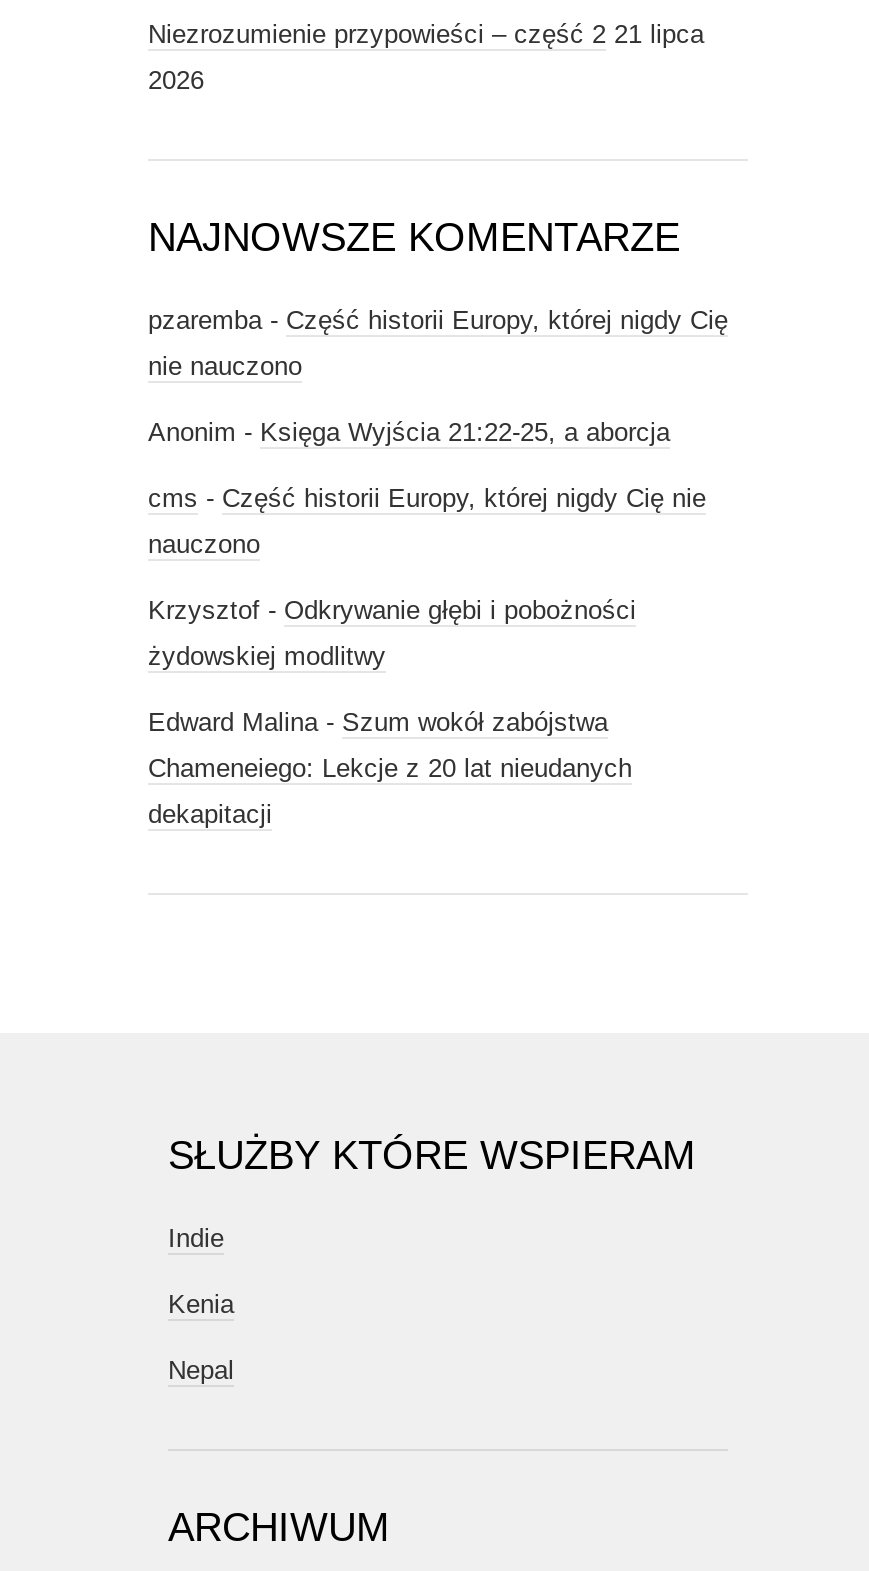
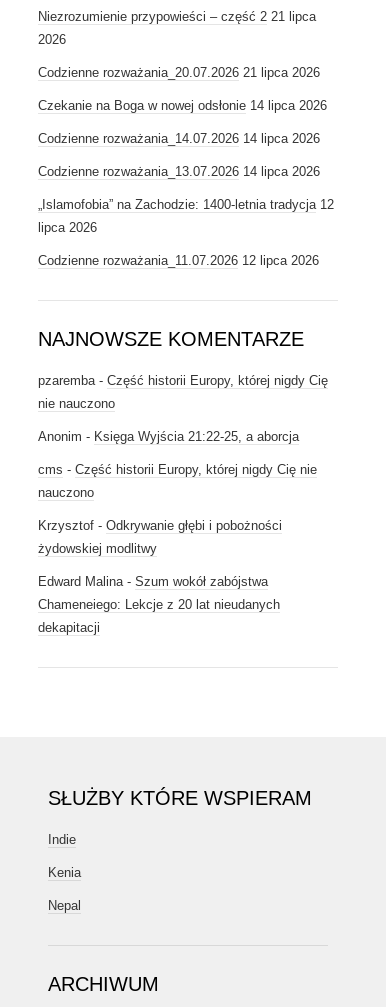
+ Codzienne rozważania_20.07.2026 21 lipca 2026
+ Czekanie na Boga w nowej odsłonie 14 lipca 2026
+ Codzienne rozważania_14.07.2026 14 lipca 2026
+ Codzienne rozważania_13.07.2026 14 lipca 2026
+ „Islamofobia” na Zachodzie: 1400-letnia tradycja 12
+ lipca 2026
+ Codzienne rozważania_11.07.2026 12 lipca 2026
